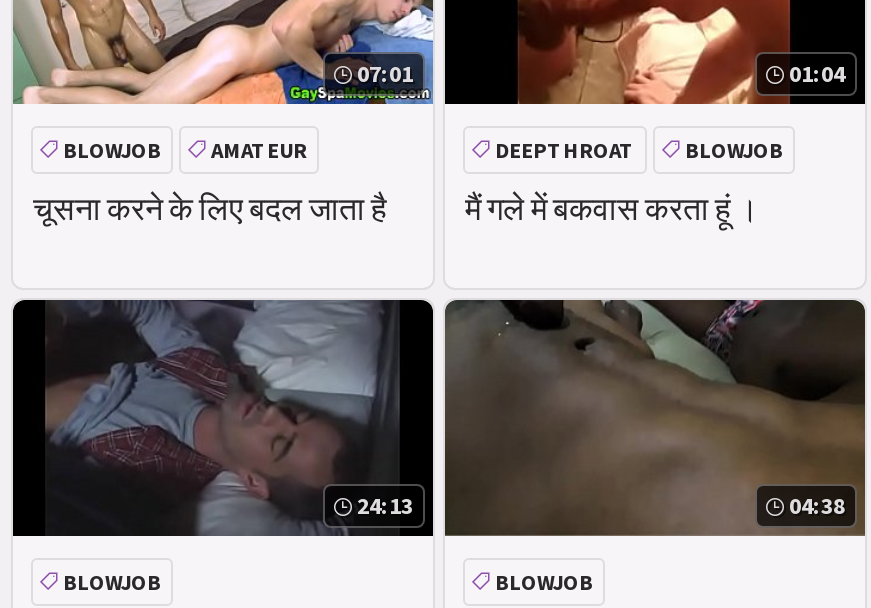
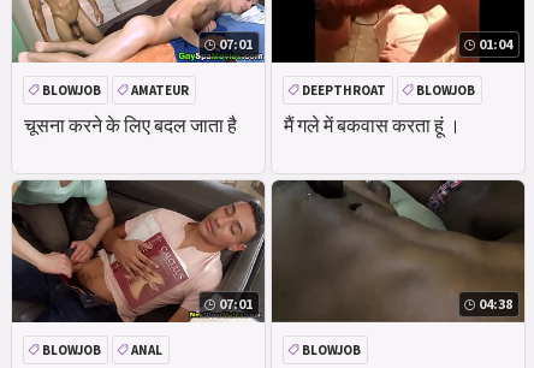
- [image]
- 24:13
+ [image]
+ 07:01

+ ANAL
